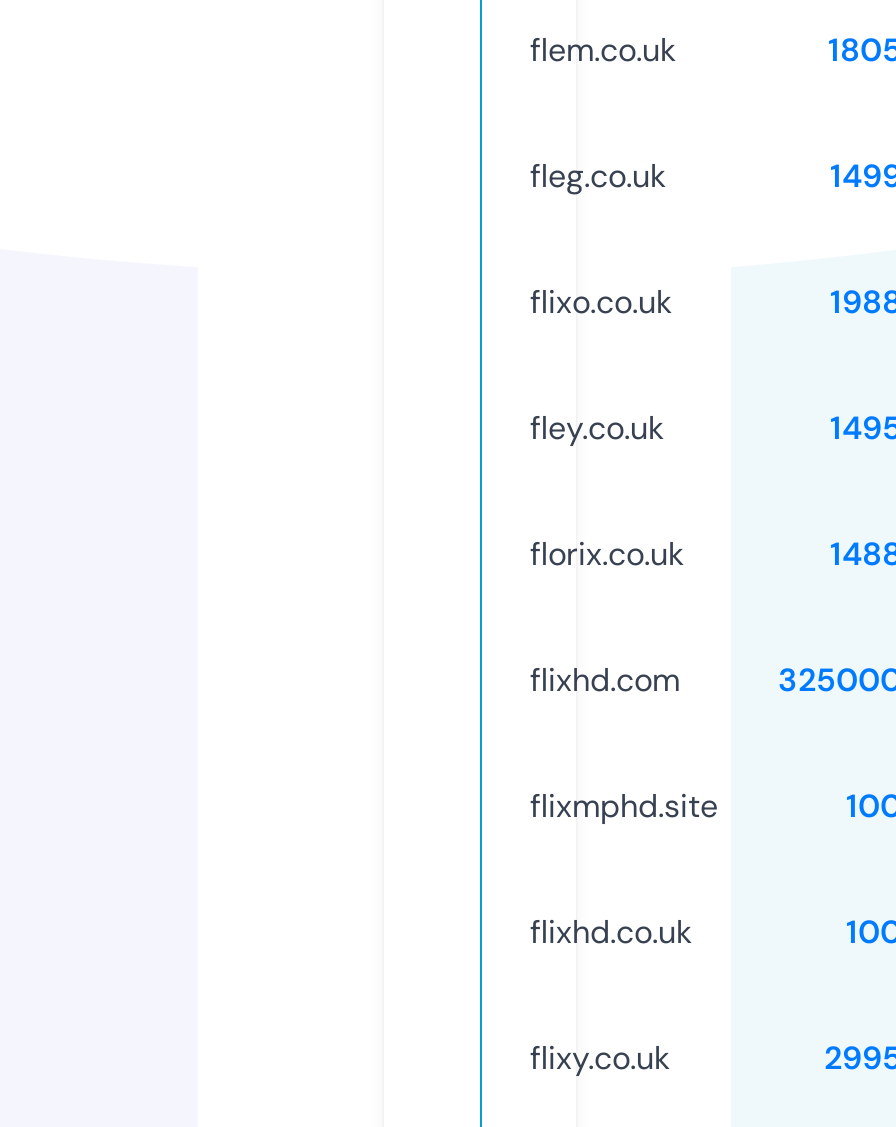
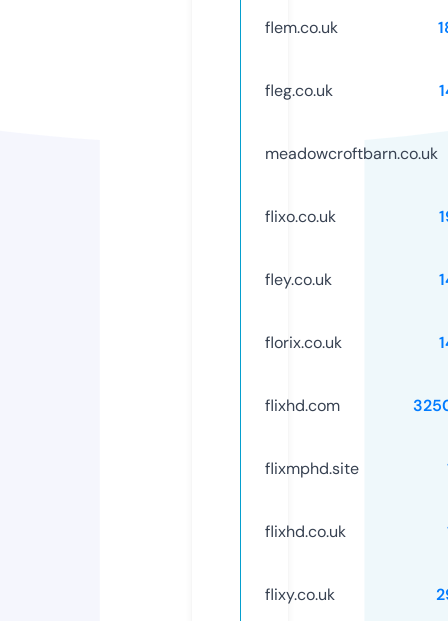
+ meadowcroftbarn.co.uk
